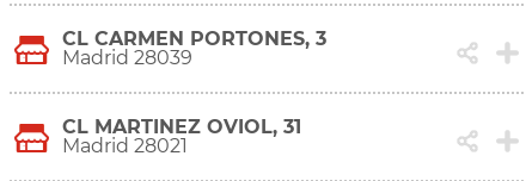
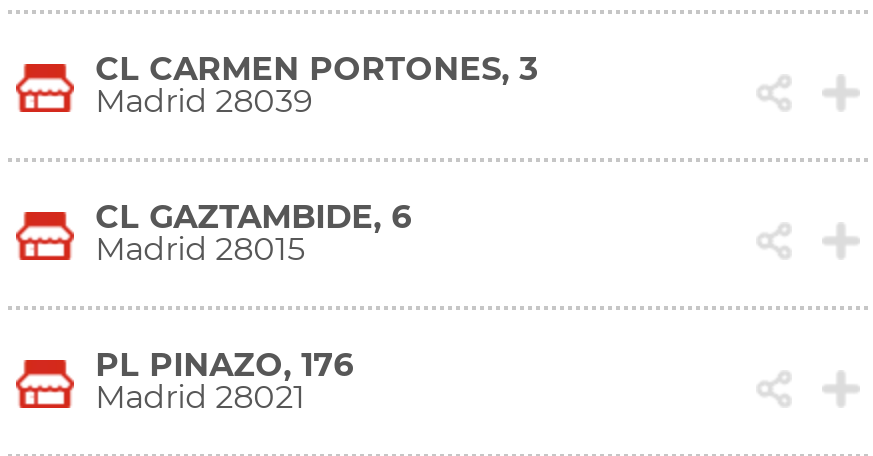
- CL MARTINEZ OVIOL, 31
+ CL GAZTAMBIDE, 6
+ Madrid 28015
+ PL PINAZO, 176
